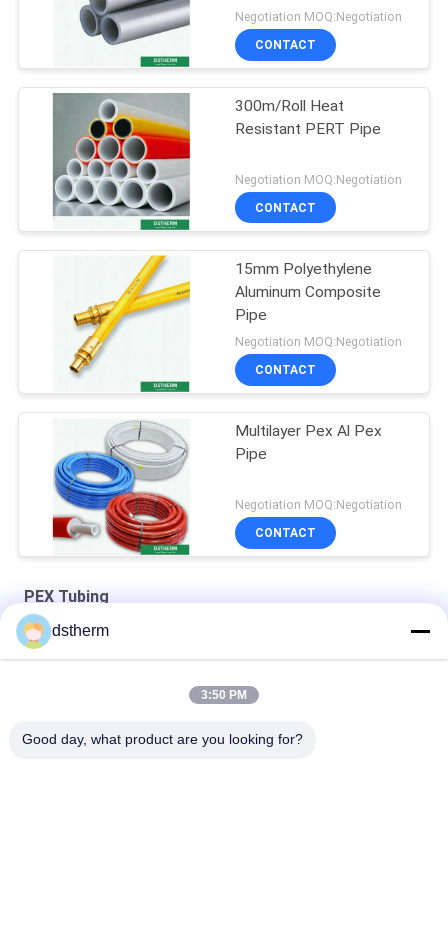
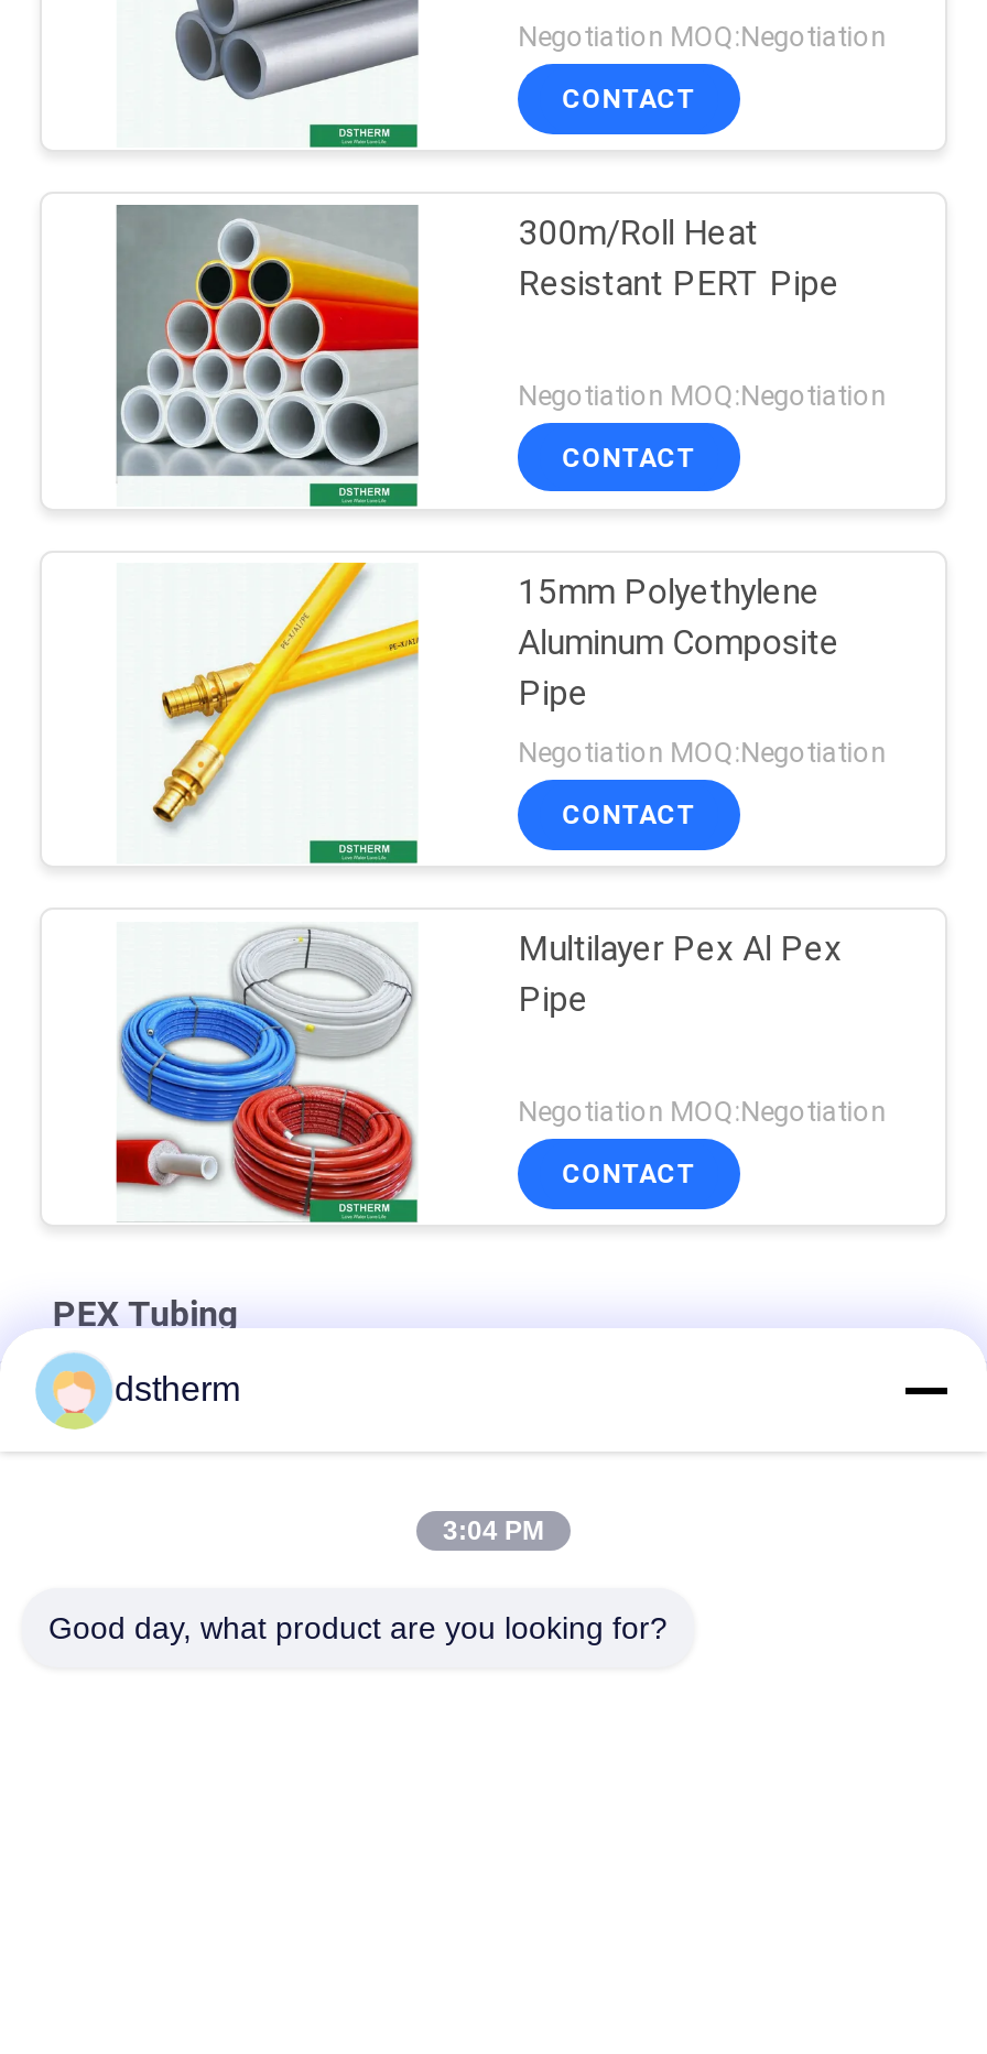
- 3:50 PM
+ 3:04 PM
